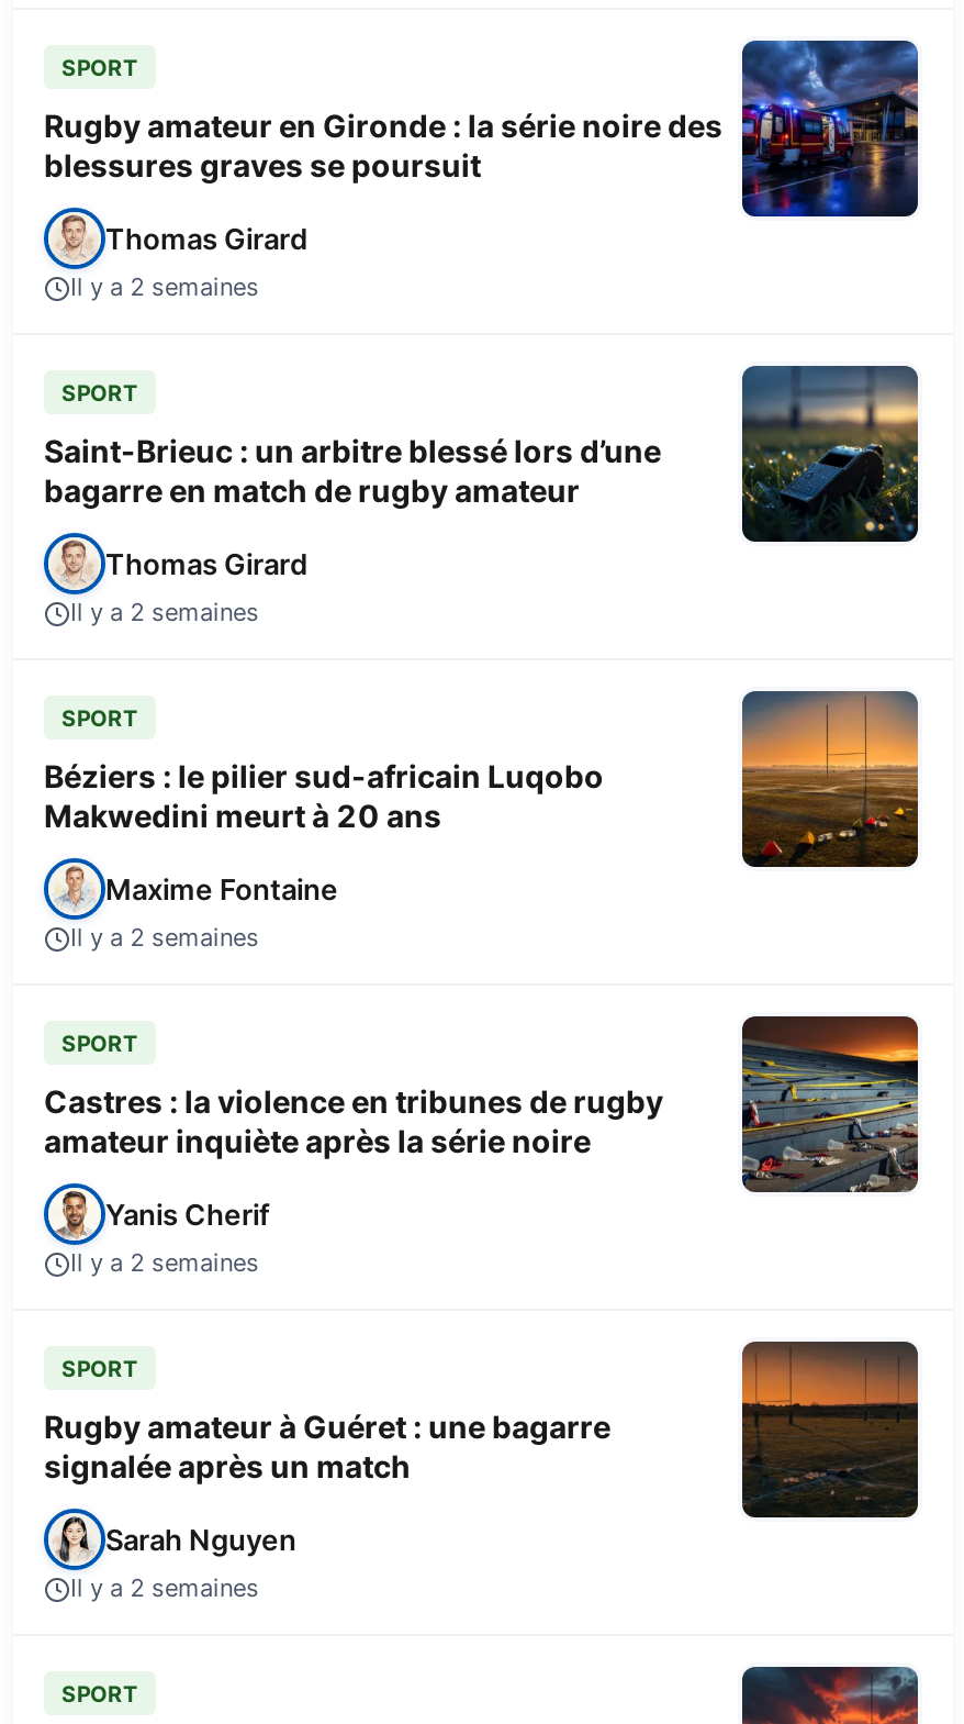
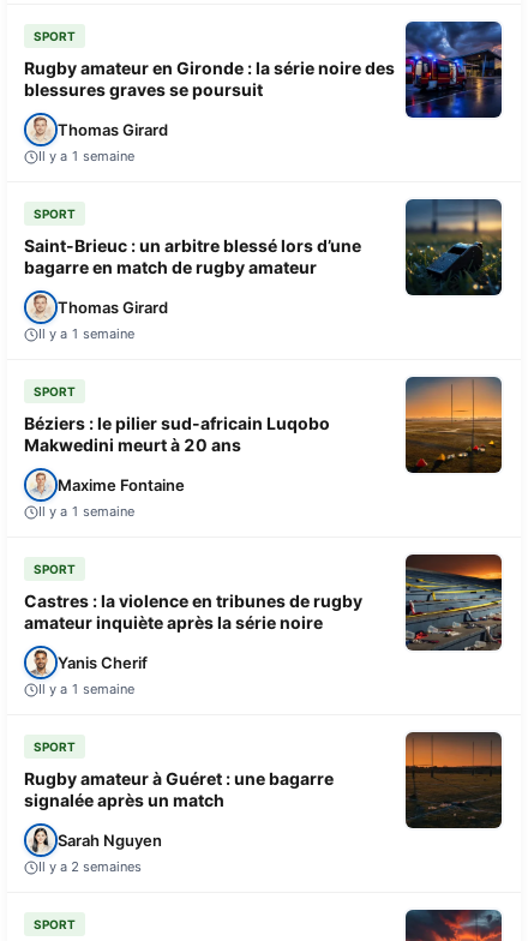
- Il y a 2 semaines
+ Il y a 1 semaine

- Il y a 2 semaines
+ Il y a 1 semaine

- Il y a 2 semaines
+ Il y a 1 semaine

- Il y a 2 semaines
+ Il y a 1 semaine
